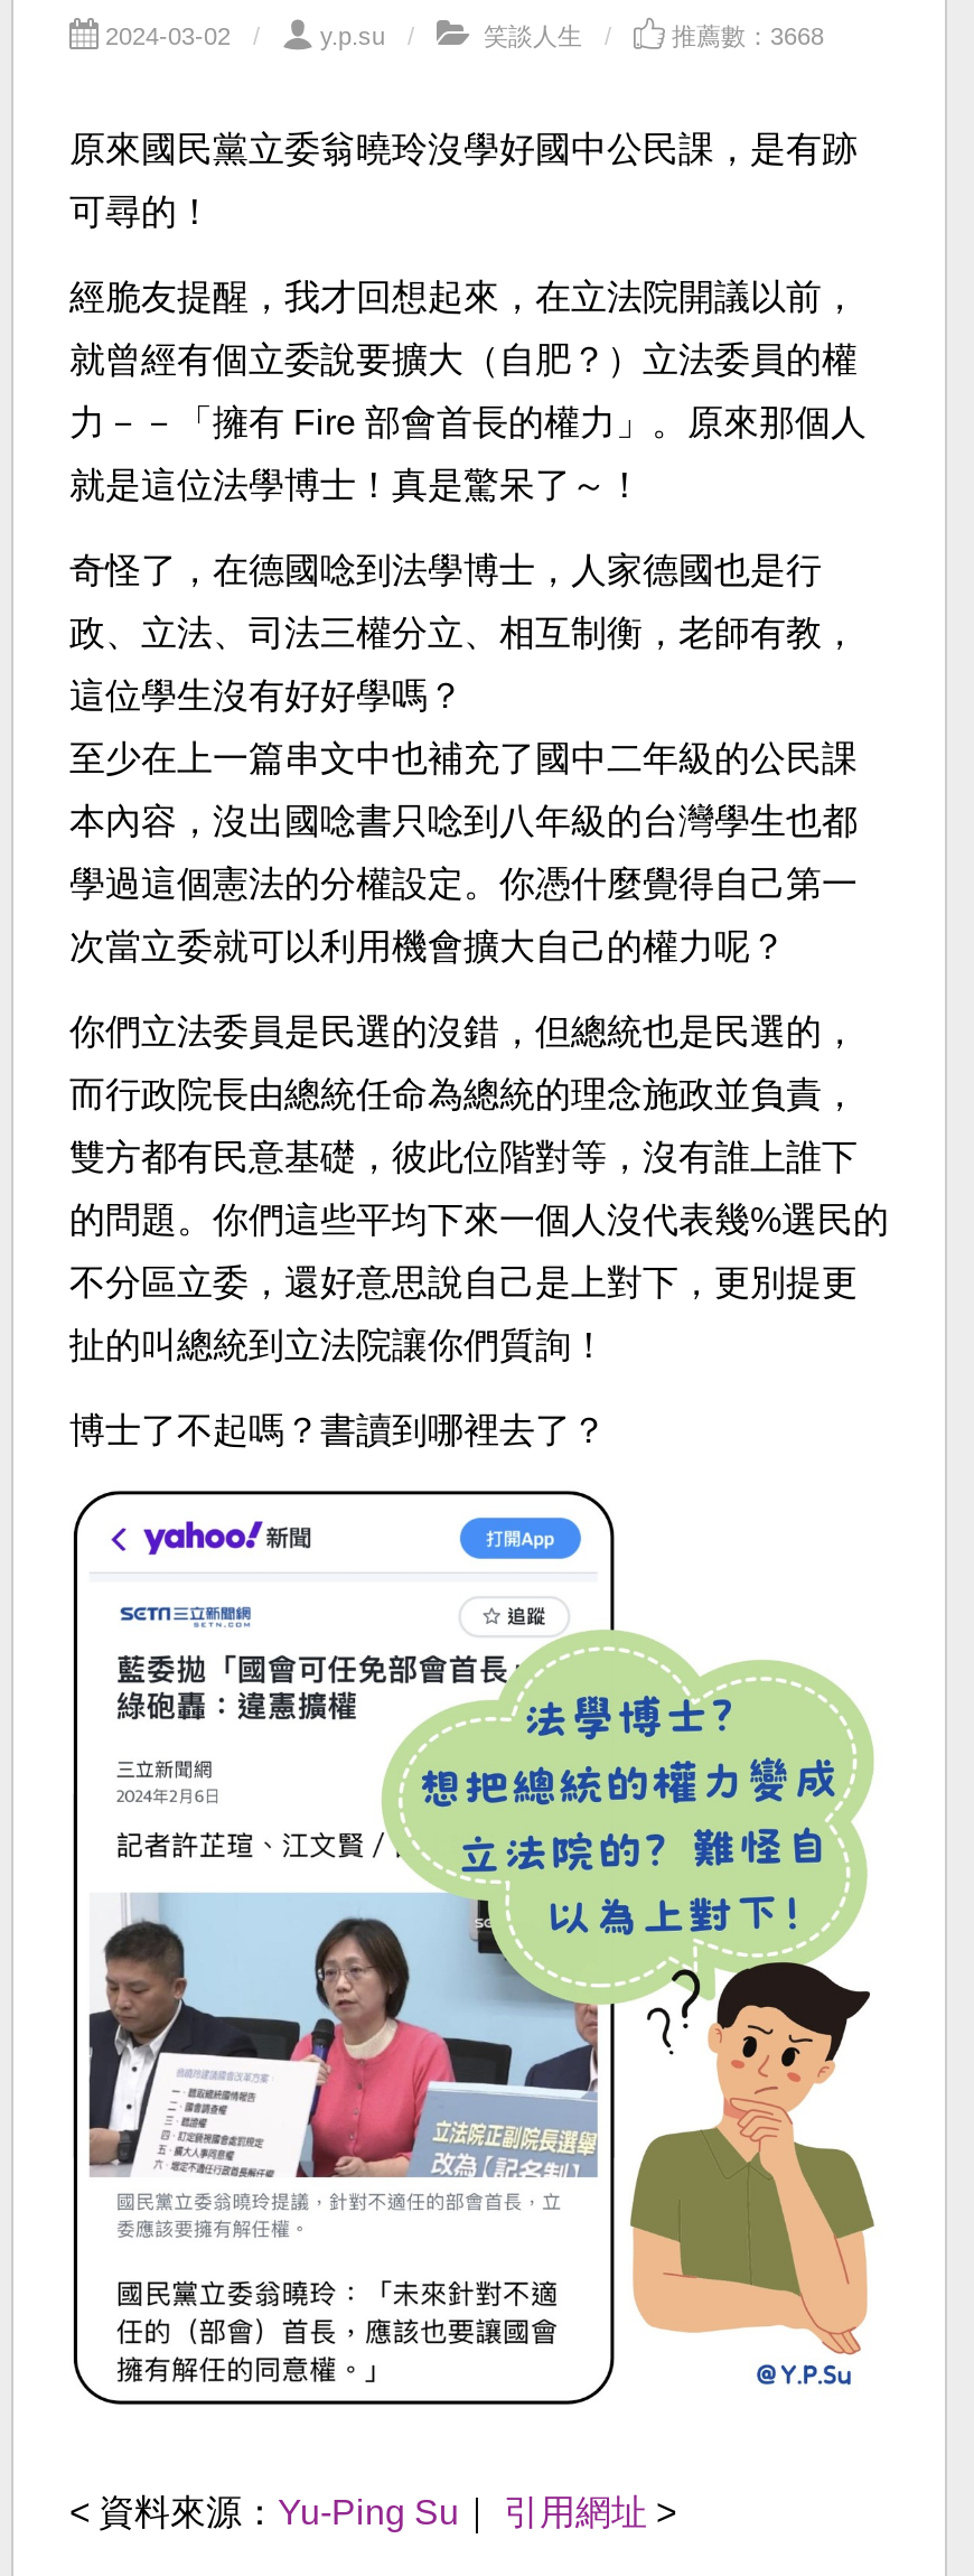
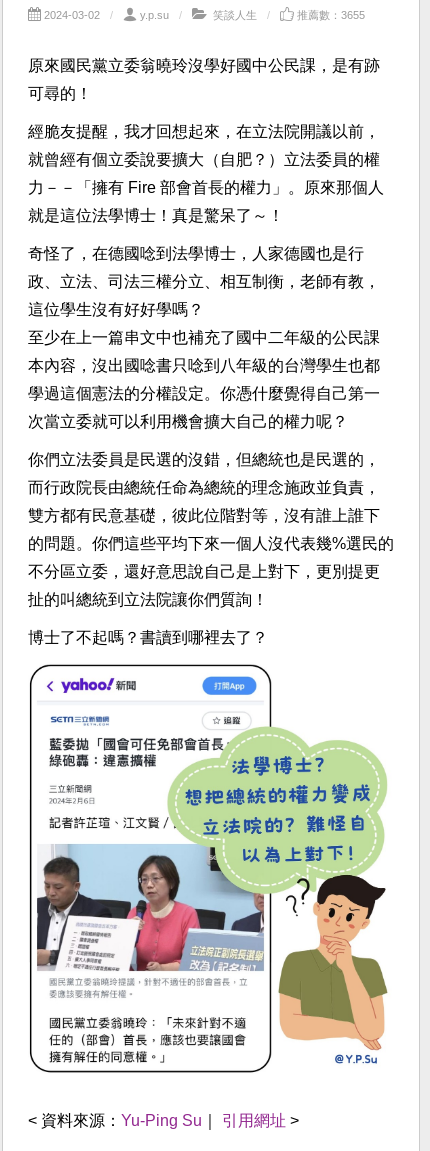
- 推薦數：3668
+ 推薦數：3655
